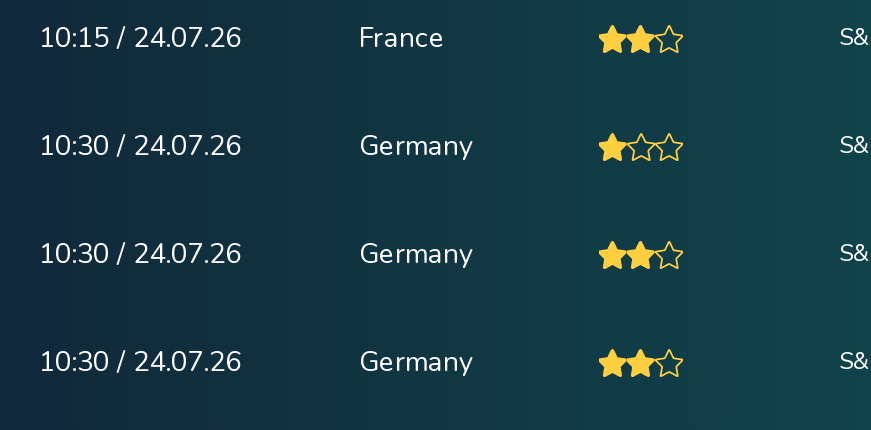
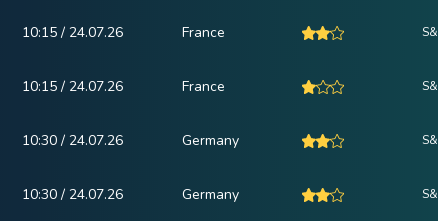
- 10:30 / 24.07.26
- Germany
+ 10:15 / 24.07.26
+ France
